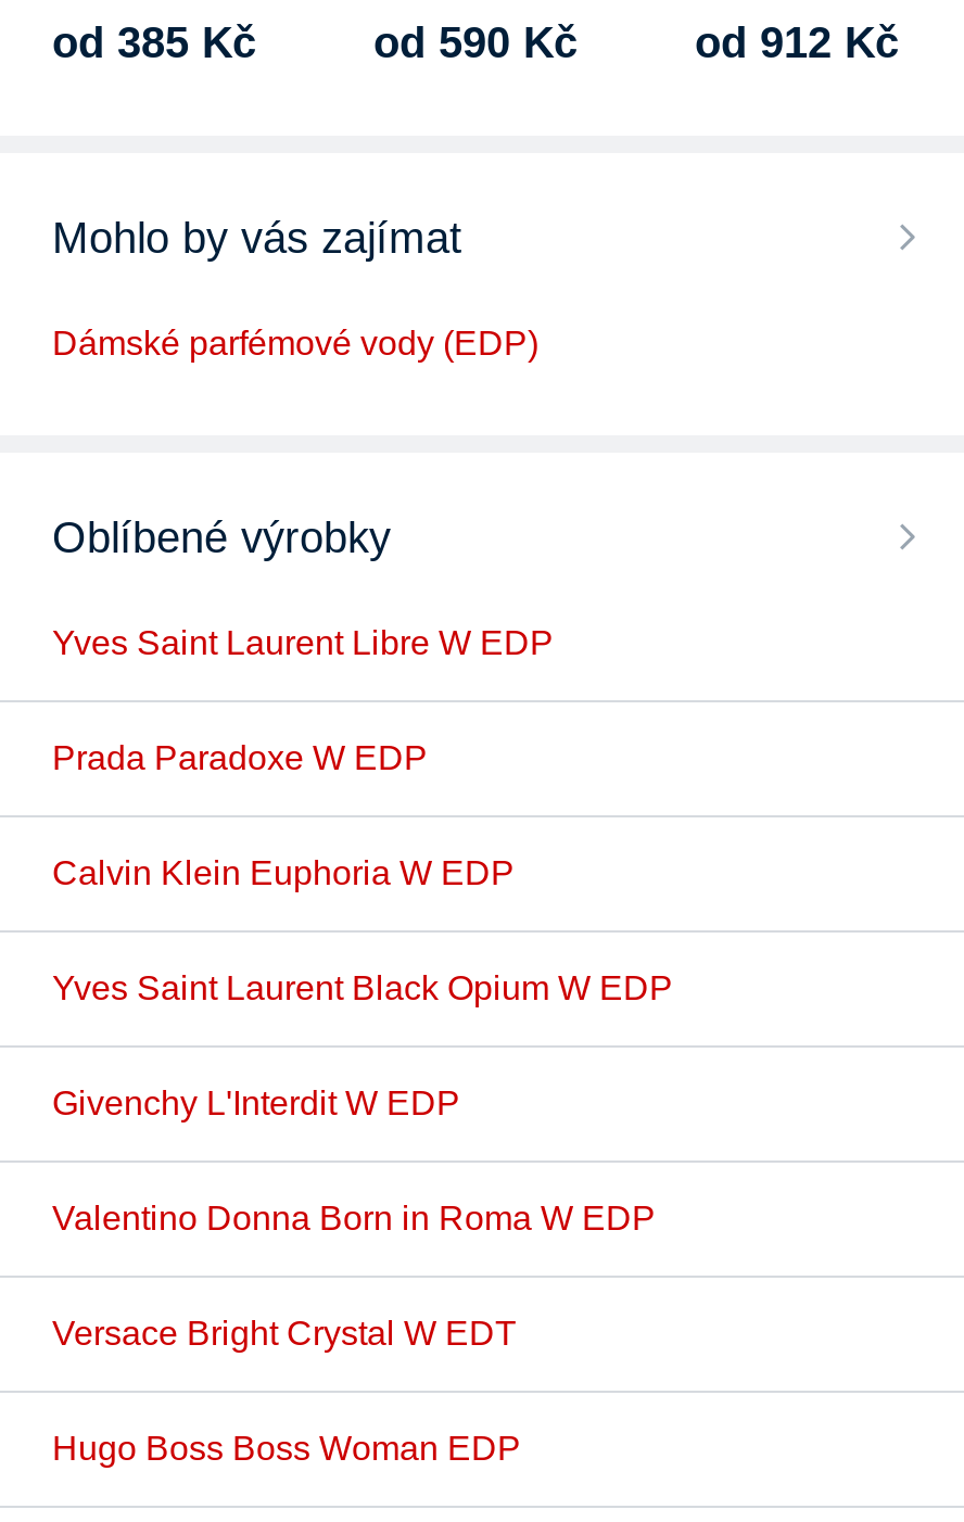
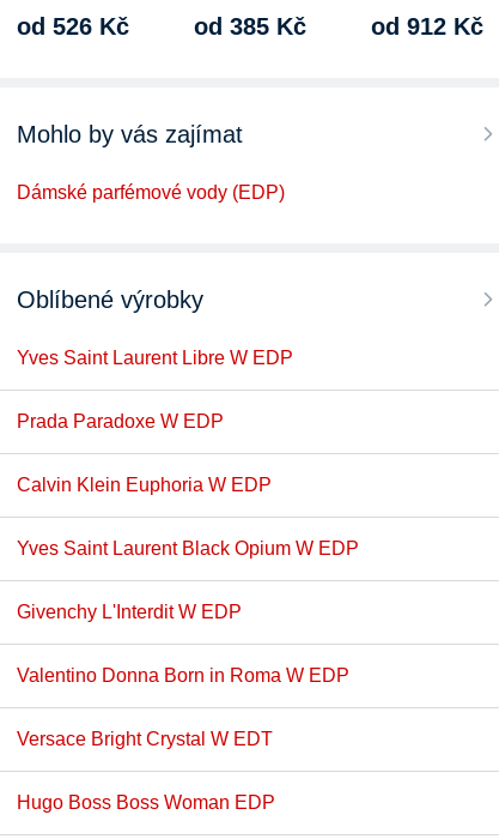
- od 385 Kč
+ od 526 Kč

- od 590 Kč
+ od 385 Kč
